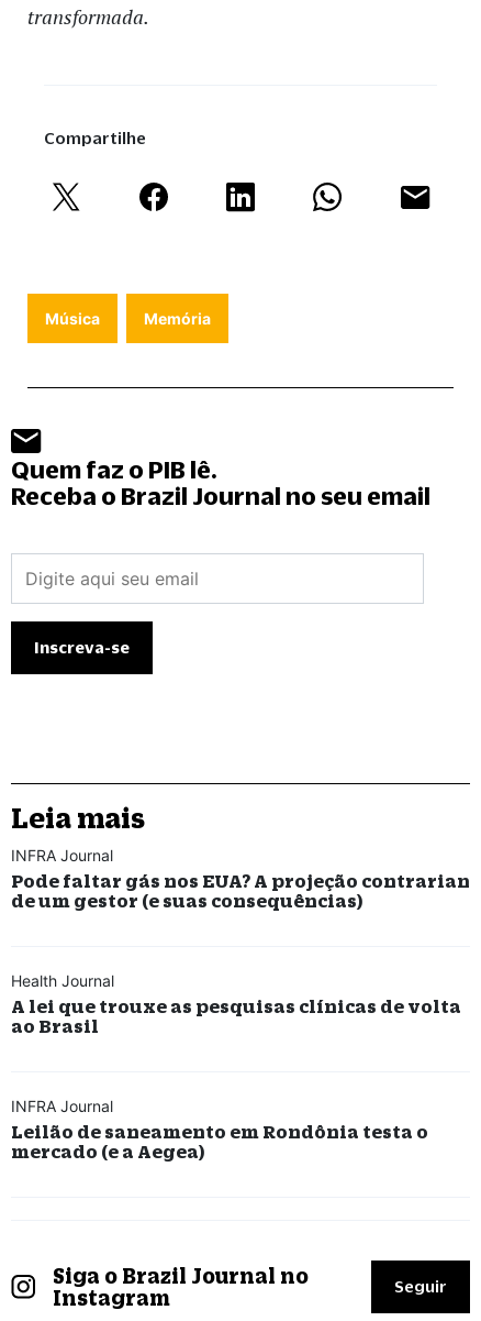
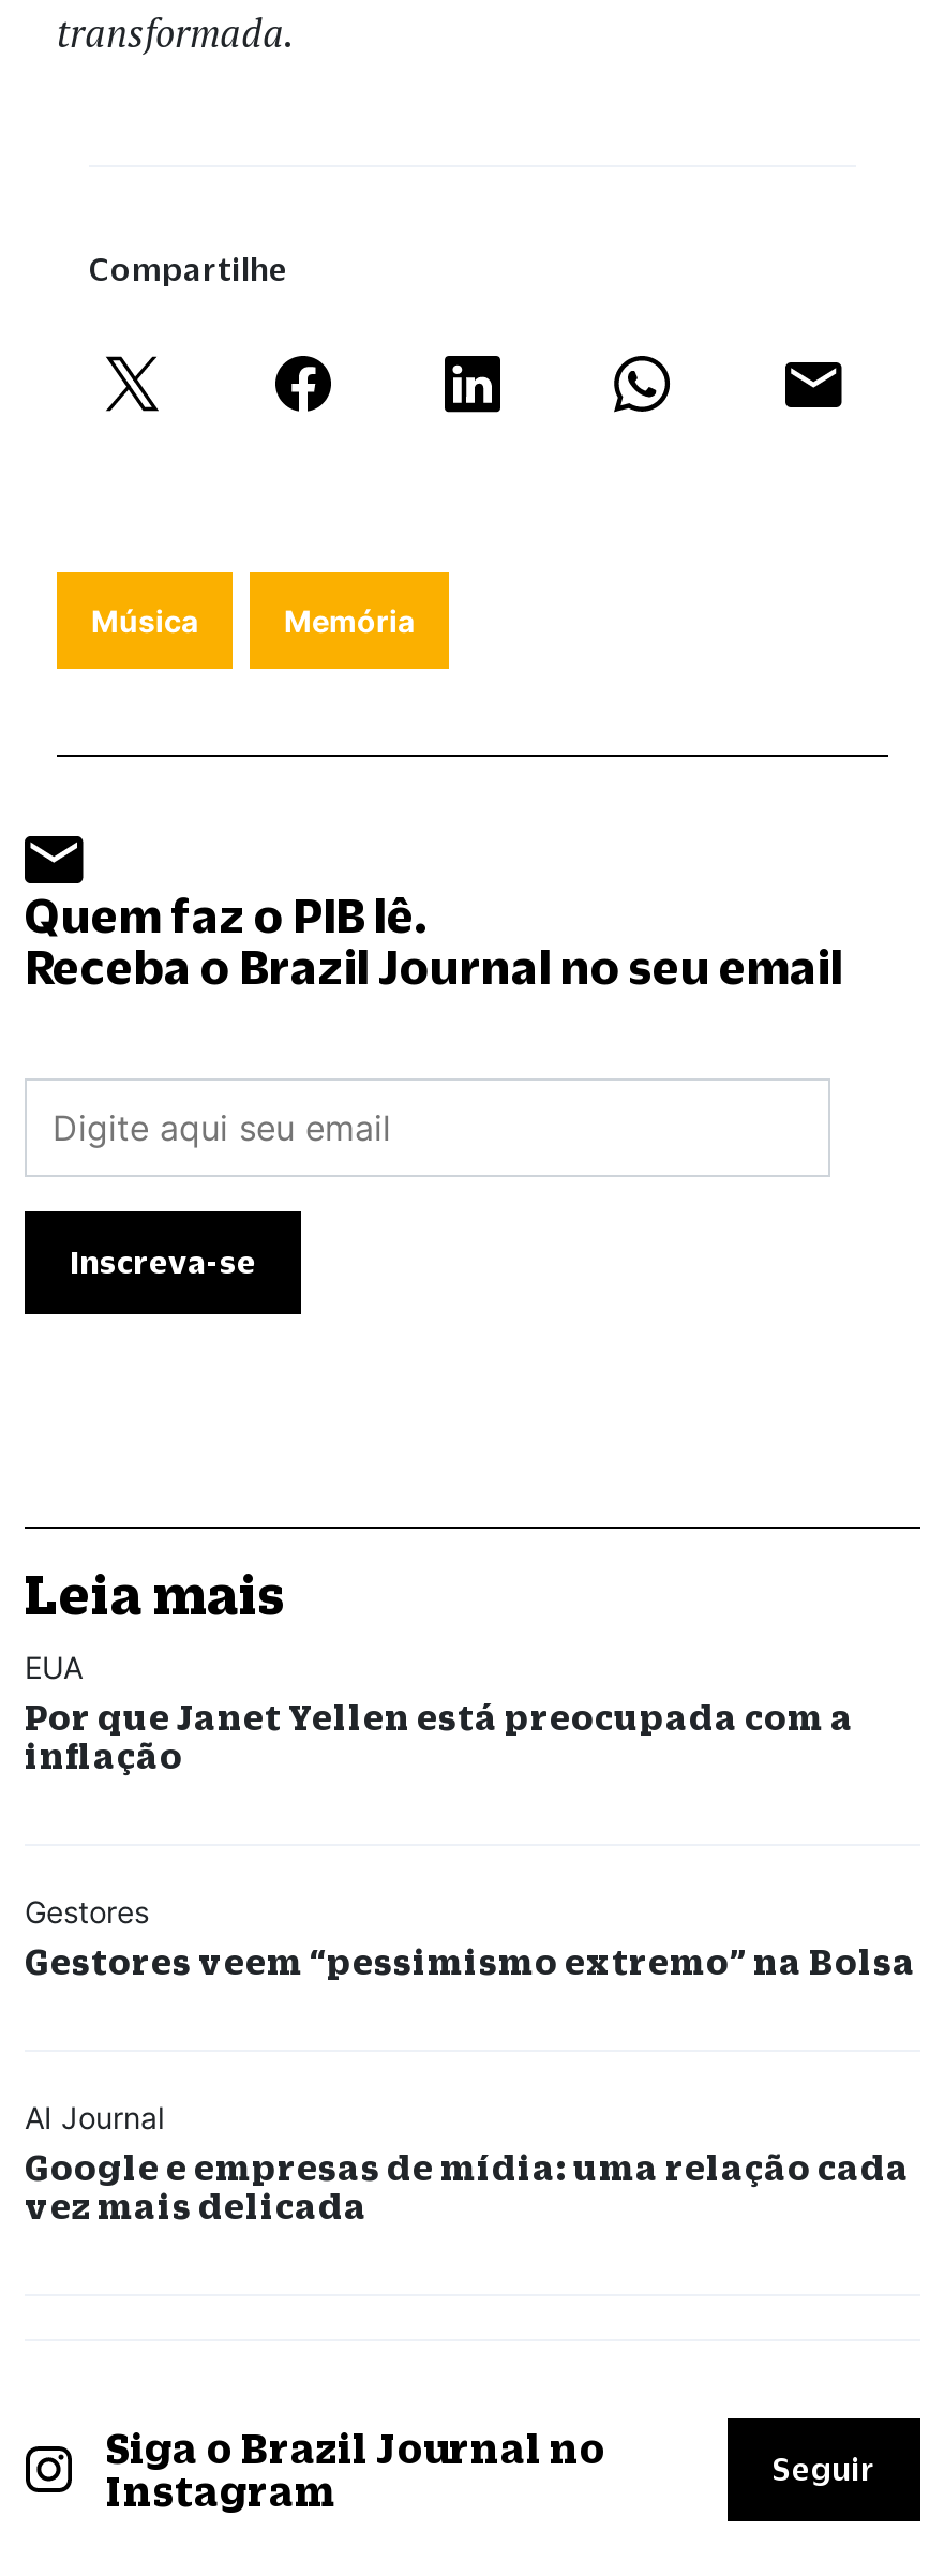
- INFRA Journal
- Pode faltar gás nos EUA? A projeção contrarian
- de um gestor (e suas consequências)
+ EUA
+ Por que Janet Yellen está preocupada com a
+ inflação

- Health Journal
- A lei que trouxe as pesquisas clínicas de volta
- ao Brasil
+ Gestores
+ Gestores veem “pessimismo extremo” na Bolsa

- INFRA Journal
- Leilão de saneamento em Rondônia testa o
- mercado (e a Aegea)
+ AI Journal
+ Google e empresas de mídia: uma relação cada
+ vez mais delicada
